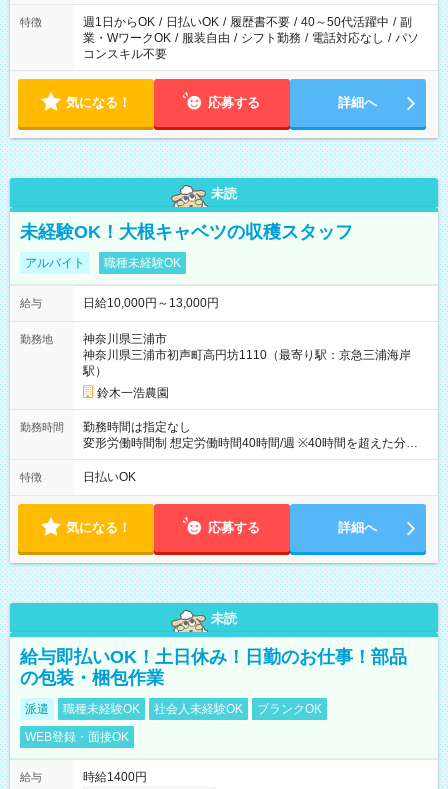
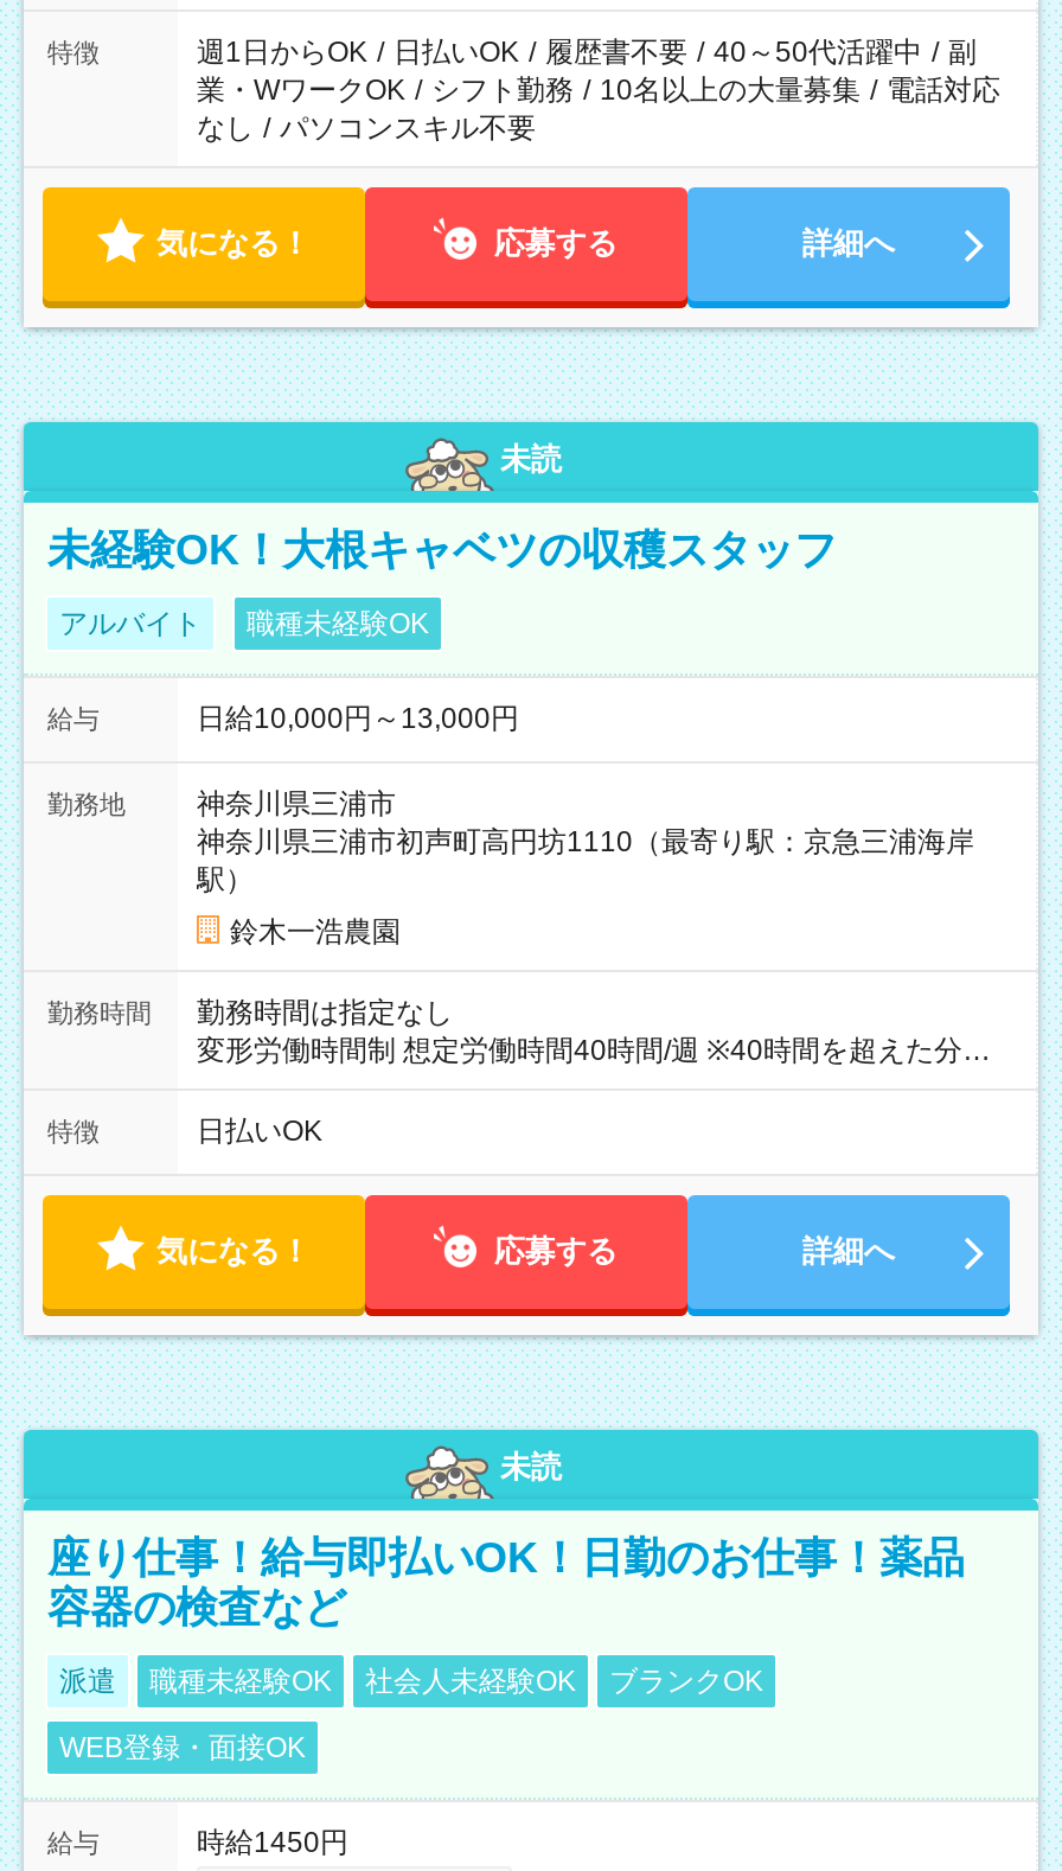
- 業・WワークOK / 服装自由 / シフト勤務 / 電話対応なし / パソ
- コンスキル不要
+ 業・WワークOK / シフト勤務 / 10名以上の大量募集 / 電話対応
+ なし / パソコンスキル不要

- 給与即払いOK！土日休み！日勤のお仕事！部品
- の包装・梱包作業
+ 座り仕事！給与即払いOK！日勤のお仕事！薬品
+ 容器の検査など

- 時給1400円
+ 時給1450円
